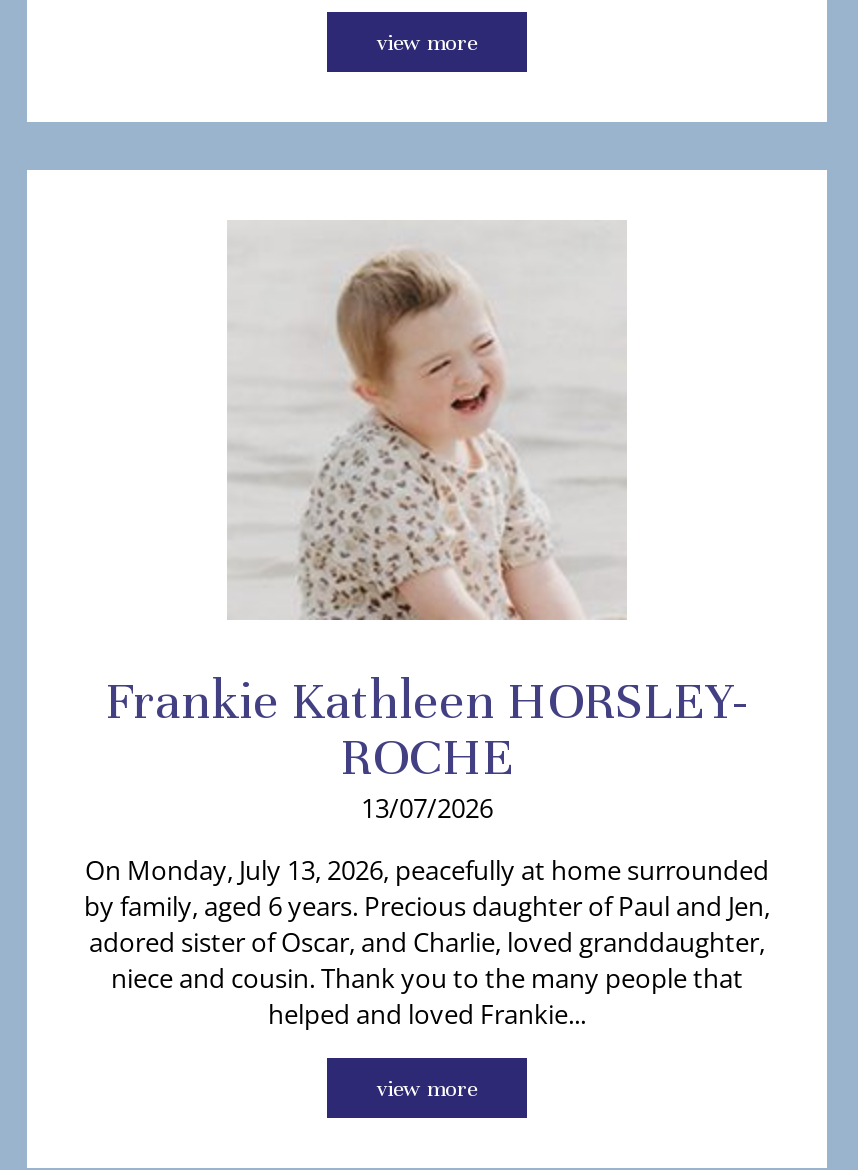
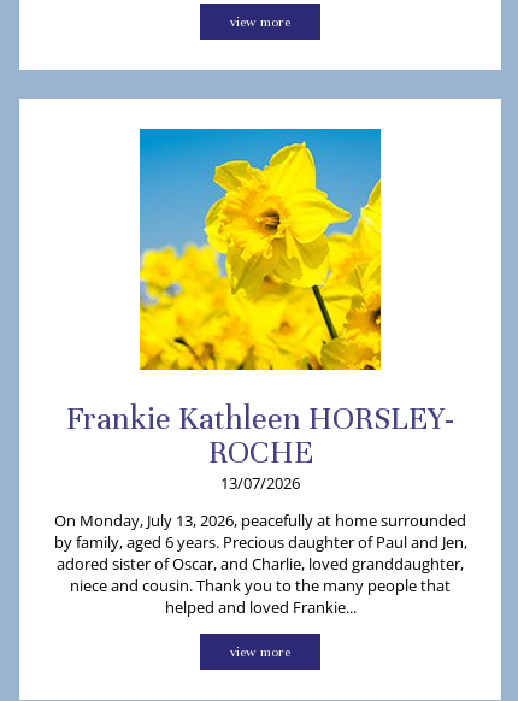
- [image]
+ [image]
